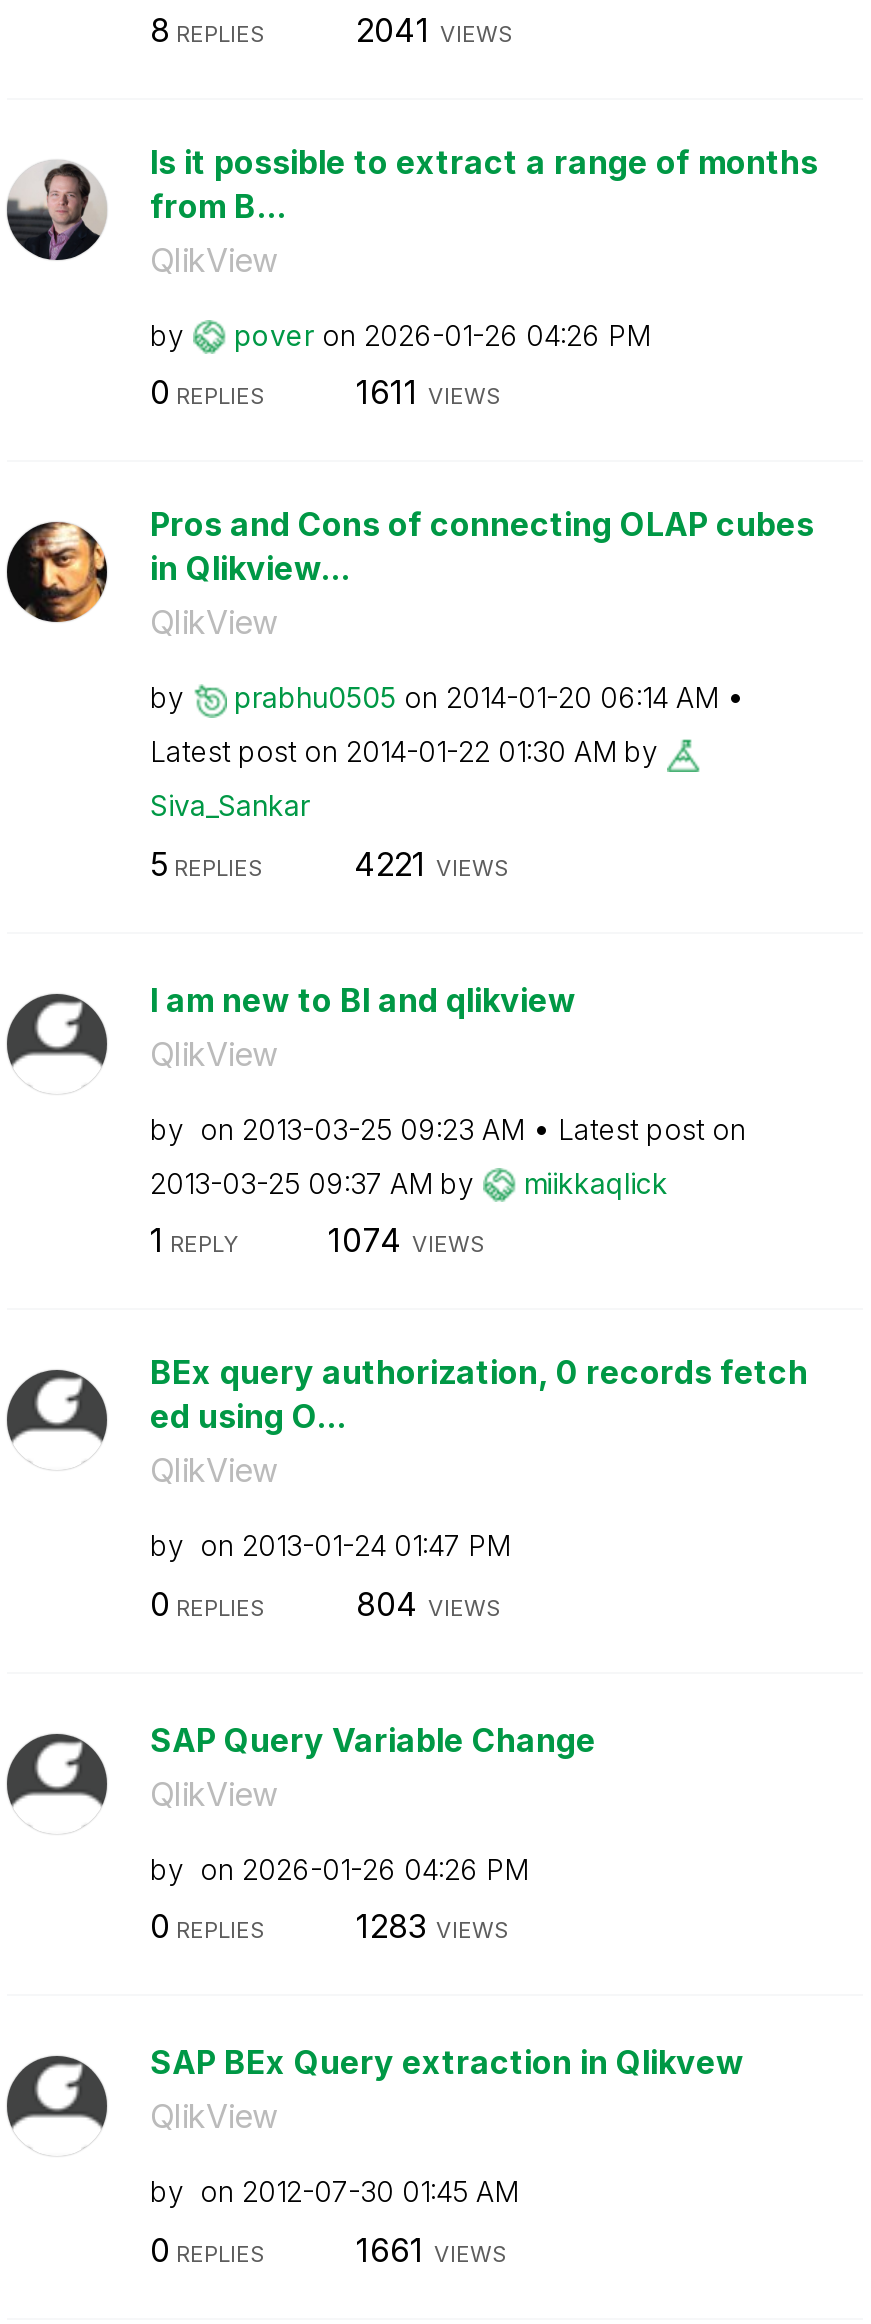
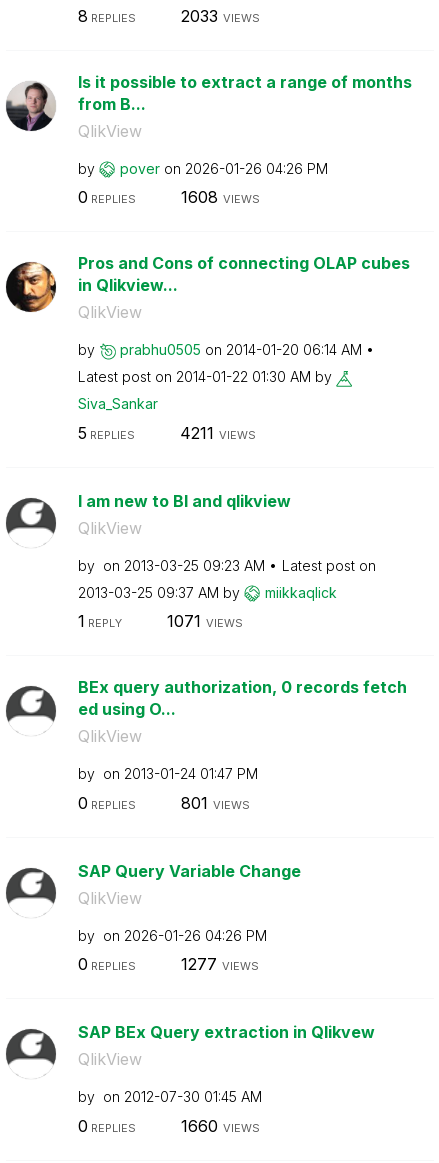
- 2041 VIEWS
+ 2033 VIEWS

- 1611 VIEWS
+ 1608 VIEWS

- 4221 VIEWS
+ 4211 VIEWS

- 1074 VIEWS
+ 1071 VIEWS

- 804 VIEWS
+ 801 VIEWS

- 1283 VIEWS
+ 1277 VIEWS

- 1661 VIEWS
+ 1660 VIEWS
